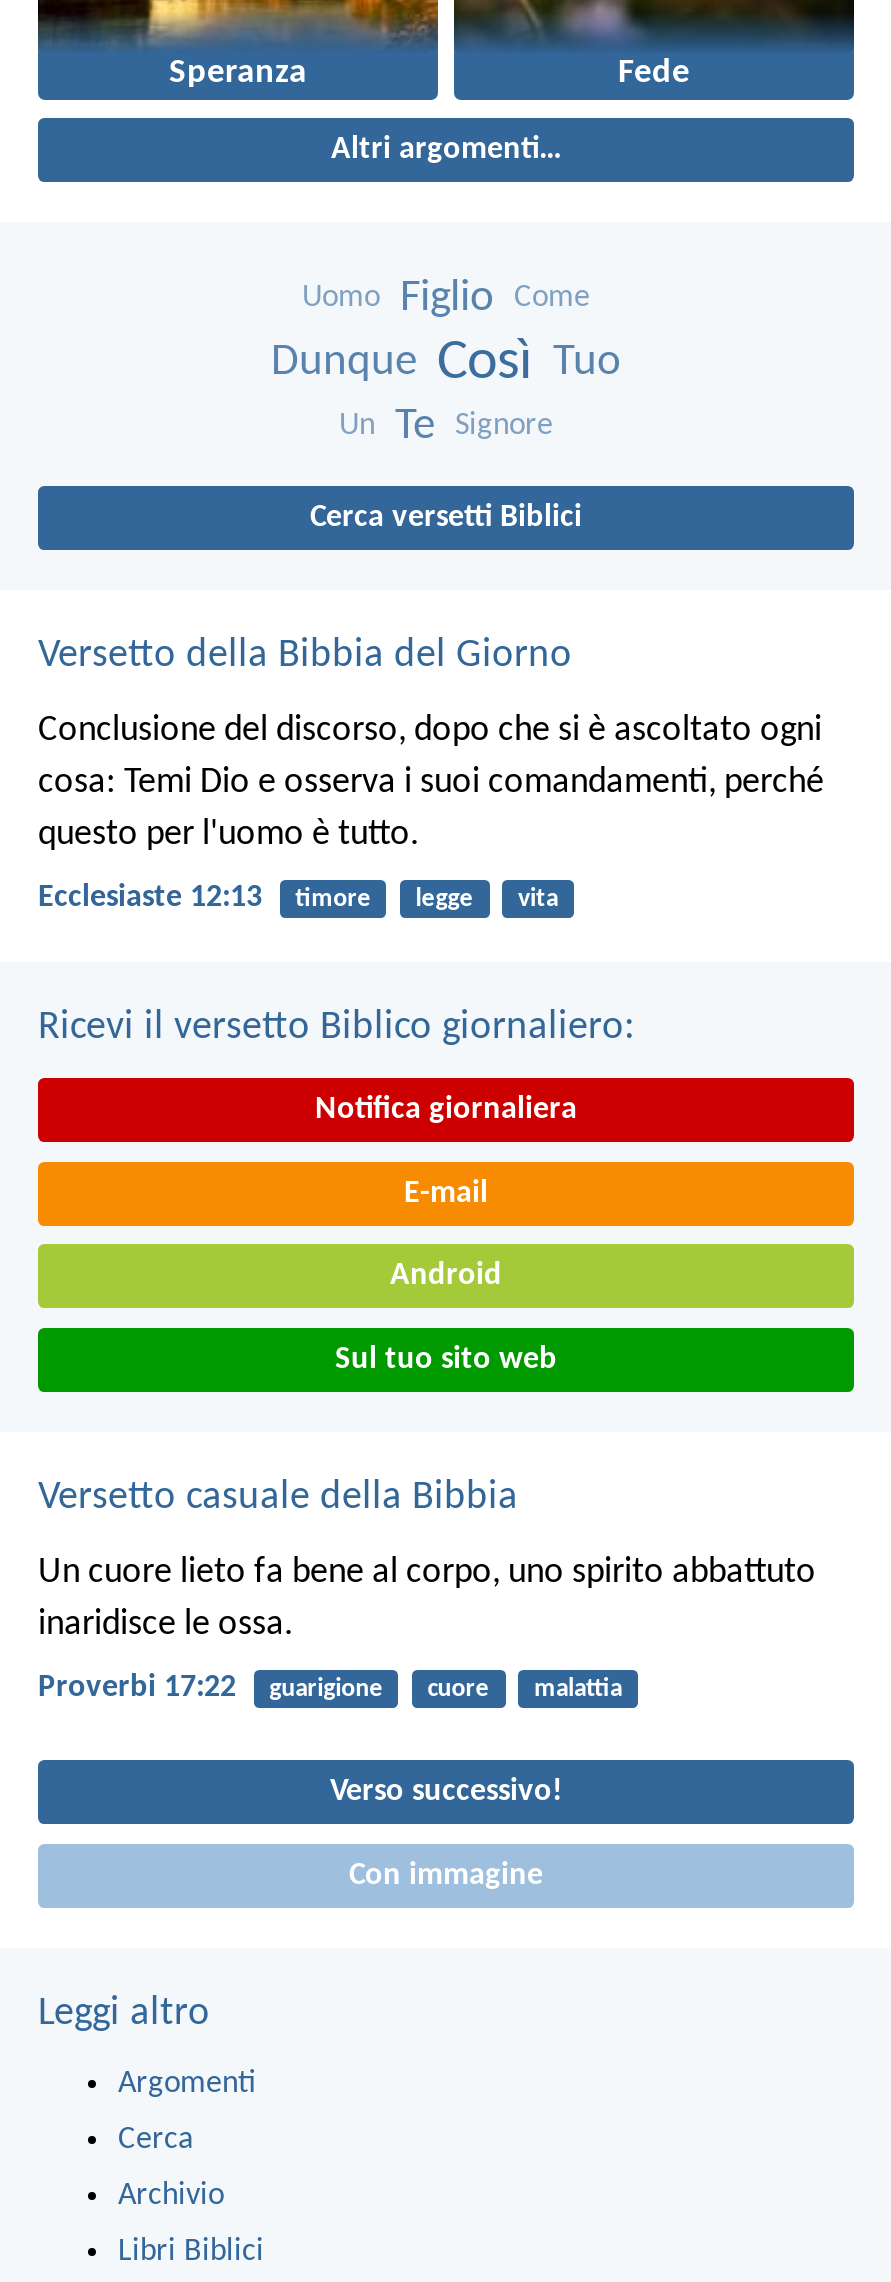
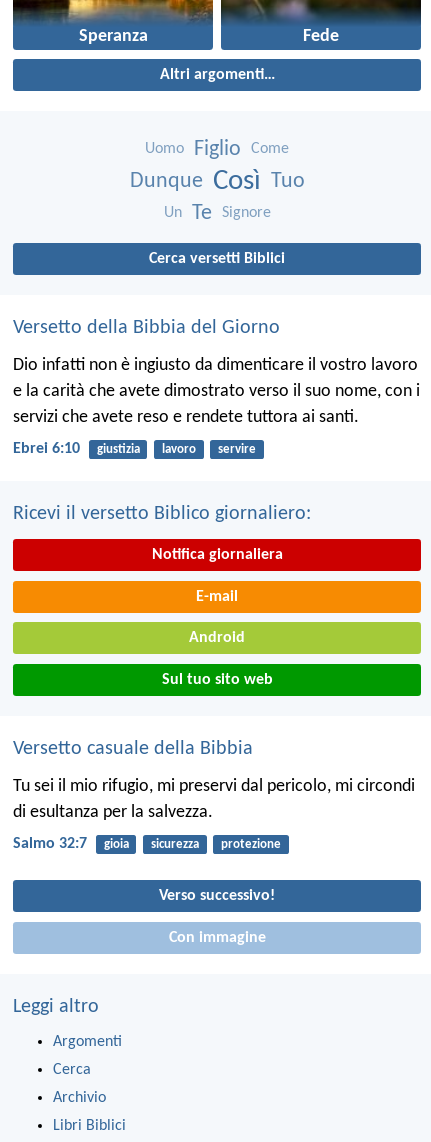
- Conclusione del discorso, dopo che si è ascoltato ogni
- cosa: Temi Dio e osserva i suoi comandamenti, perché
- questo per l'uomo è tutto.
+ Dio infatti non è ingiusto da dimenticare il vostro lavoro
+ e la carità che avete dimostrato verso il suo nome, con i
+ servizi che avete reso e rendete tuttora ai santi.

- Ecclesiaste 12:13
- timore
- legge
- vita
+ Ebrei 6:10
+ giustizia
+ lavoro
+ servire

- Un cuore lieto fa bene al corpo, uno spirito abbattuto
- inaridisce le ossa.
+ Tu sei il mio rifugio, mi preservi dal pericolo, mi circondi
+ di esultanza per la salvezza.

- Proverbi 17:22
- guarigione
- cuore
- malattia
+ Salmo 32:7
+ gioia
+ sicurezza
+ protezione
